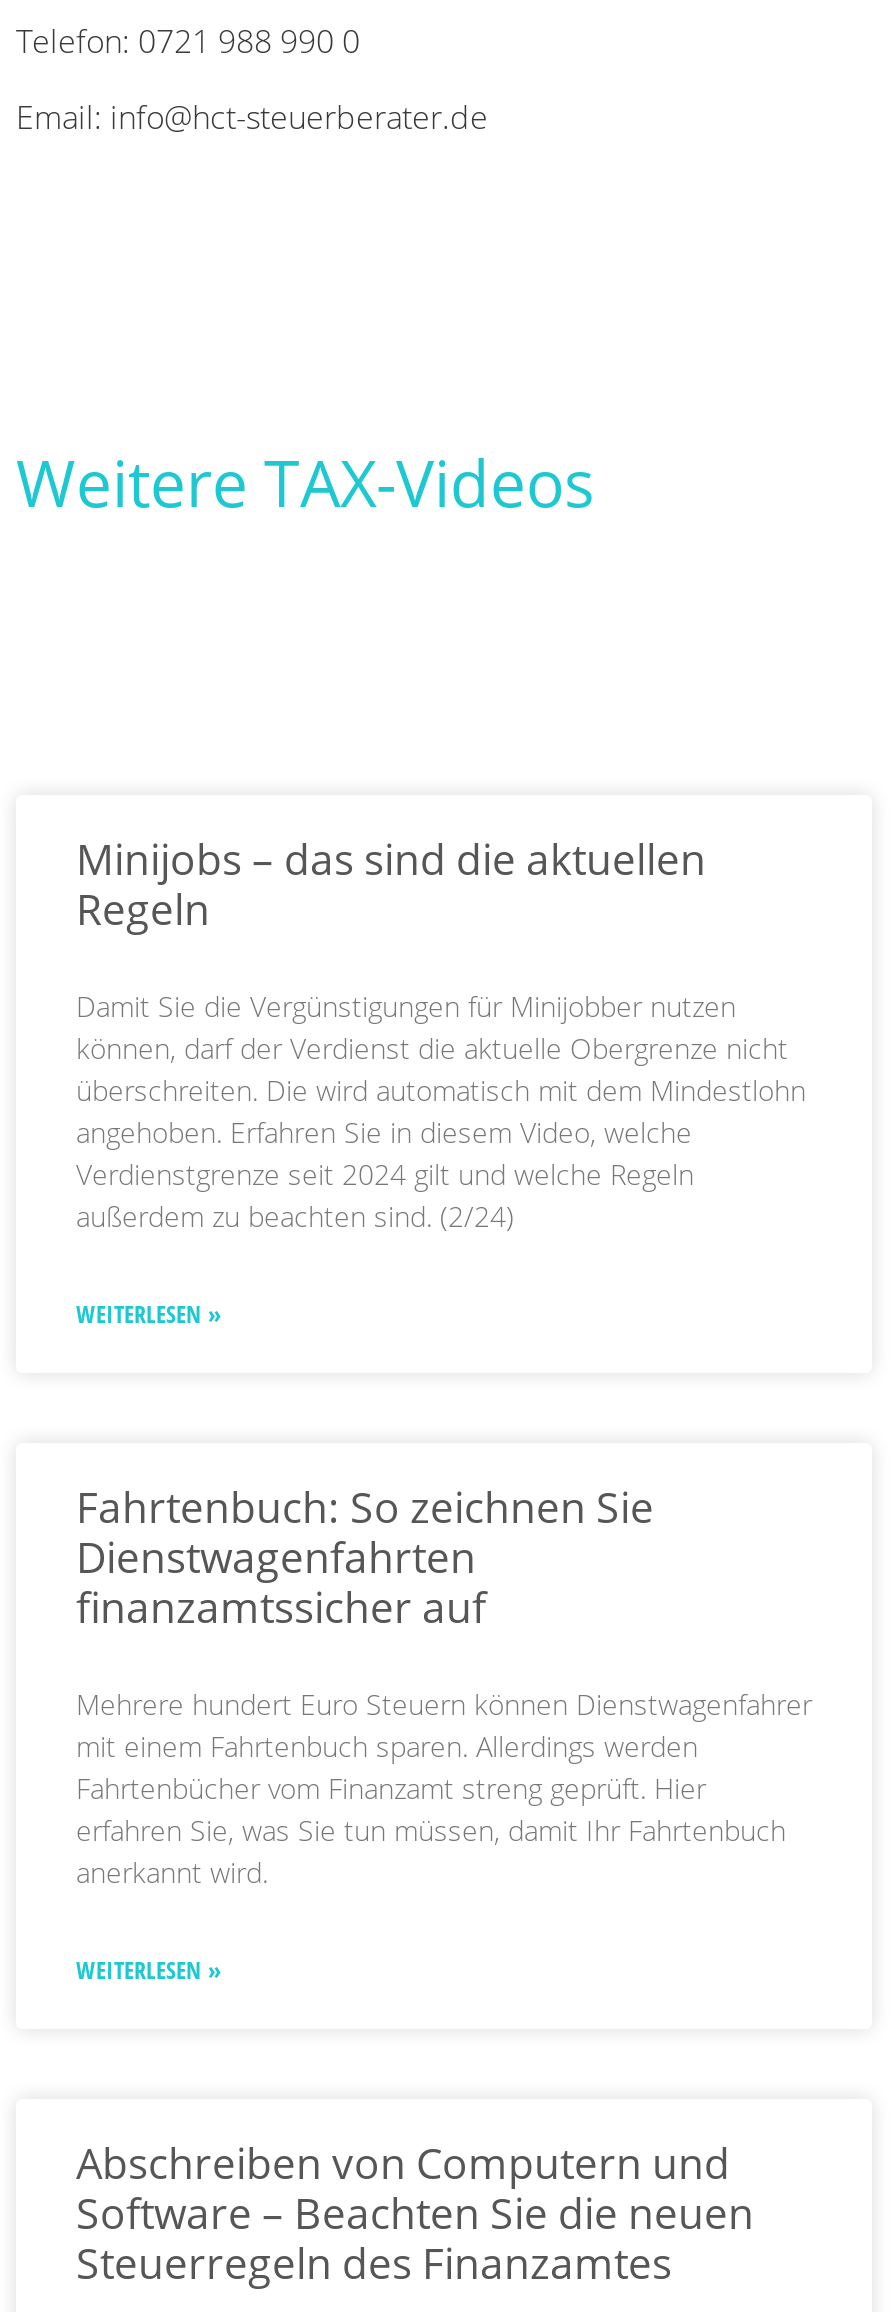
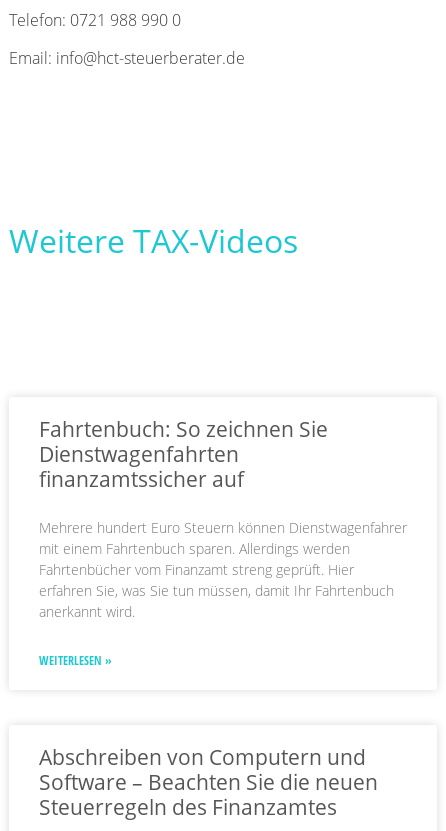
- Minijobs – das sind die aktuellen
- Regeln
- Damit Sie die Vergünstigungen für Minijobber nutzen
- können, darf der Verdienst die aktuelle Obergrenze nicht
- überschreiten. Die wird automatisch mit dem Mindestlohn
- angehoben. Erfahren Sie in diesem Video, welche
- Verdienstgrenze seit 2024 gilt und welche Regeln
- außerdem zu beachten sind. (2/24)
- WEITERLESEN »
